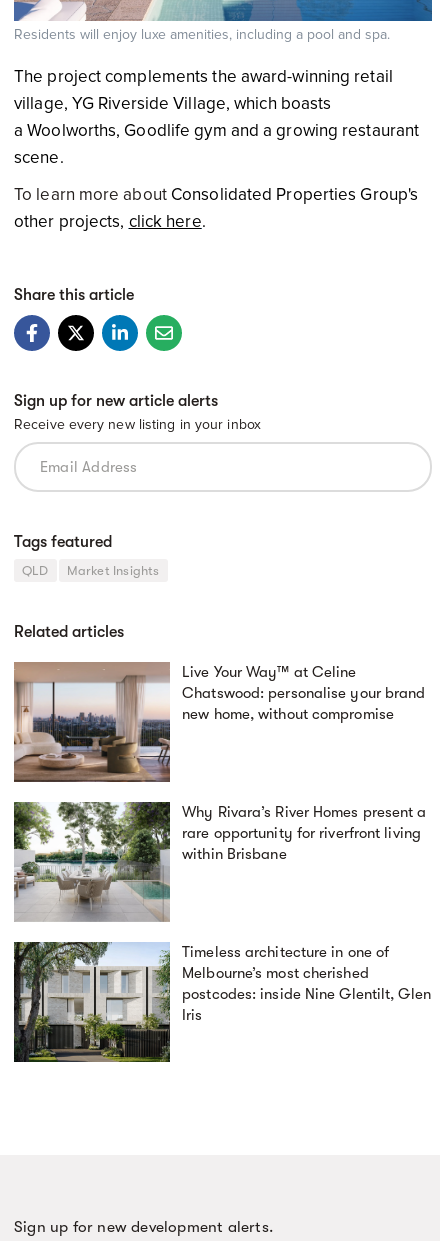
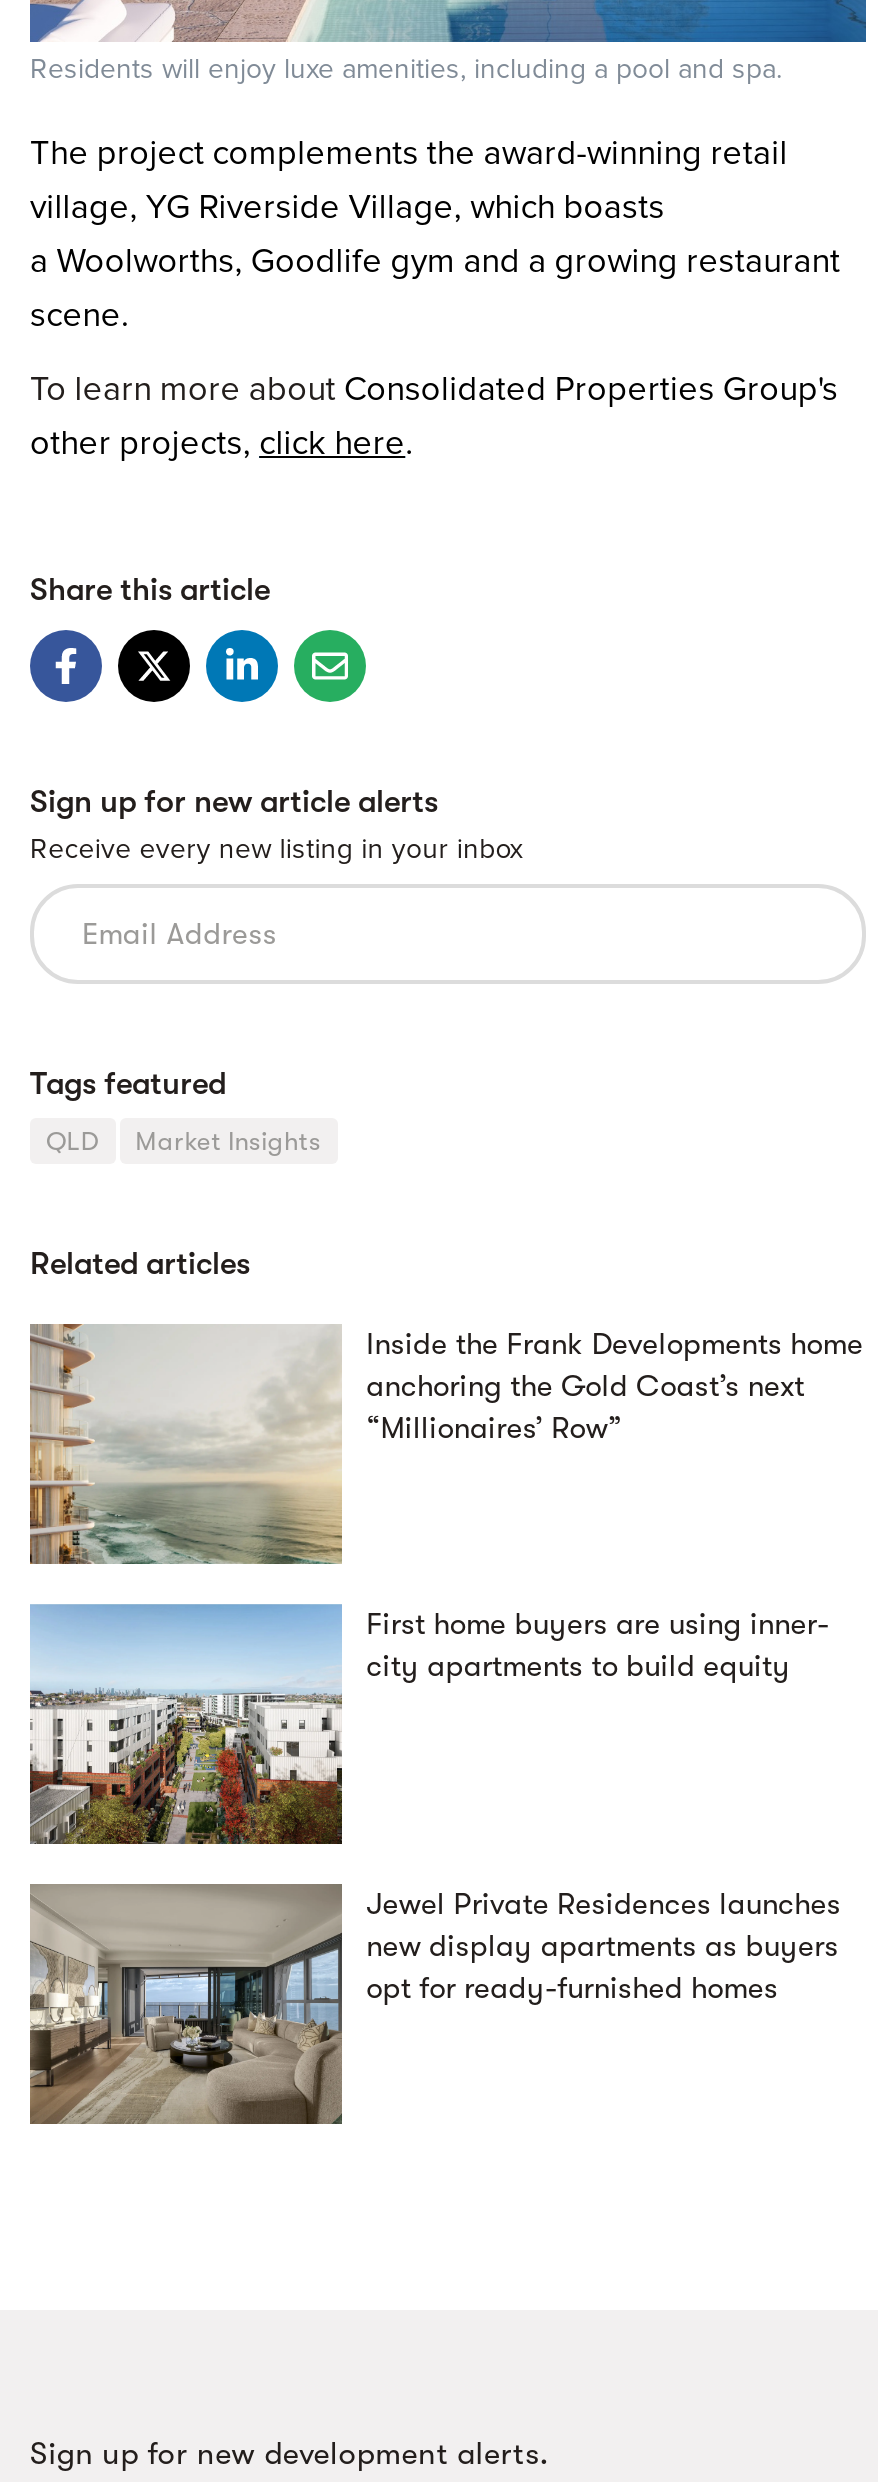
- [image]
- Live Your Way™ at Celine
- Chatswood: personalise your brand
- new home, without compromise
+ [image]
+ Inside the Frank Developments home
+ anchoring the Gold Coast’s next
+ “Millionaires’ Row”

- [image]
- Why Rivara’s River Homes present a
- rare opportunity for riverfront living
- within Brisbane
+ [image]
+ First home buyers are using inner-
+ city apartments to build equity

- [image]
- Timeless architecture in one of
- Melbourne’s most cherished
- postcodes: inside Nine Glentilt, Glen
- Iris
+ [image]
+ Jewel Private Residences launches
+ new display apartments as buyers
+ opt for ready-furnished homes
